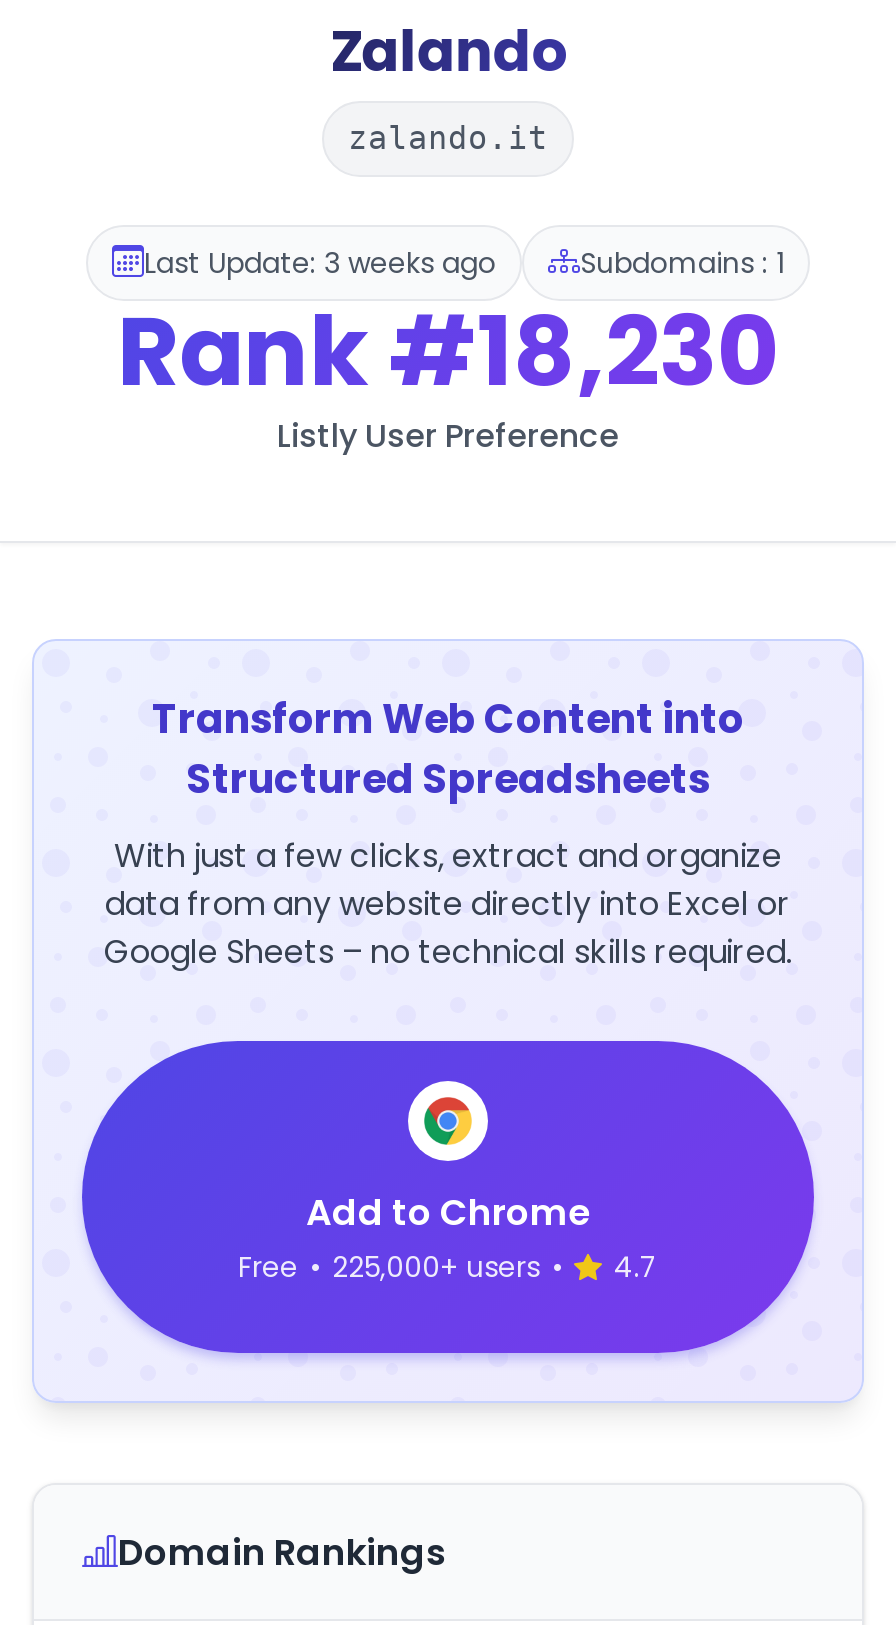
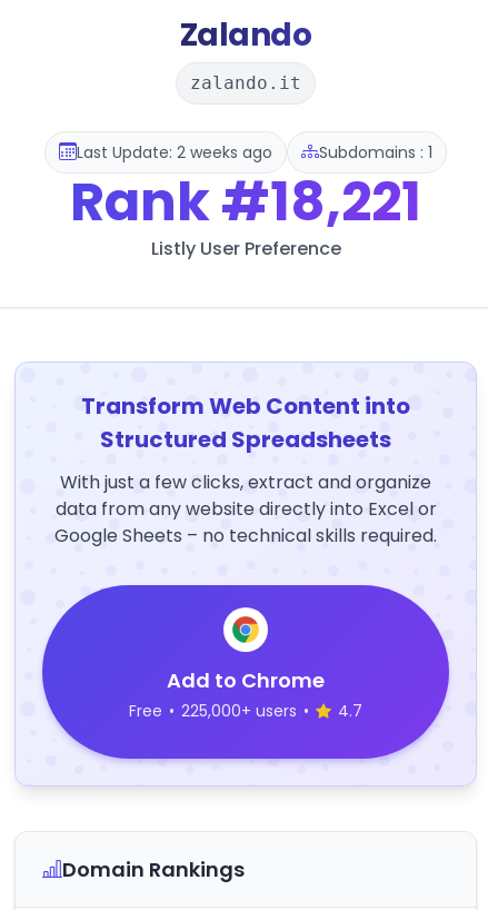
- Last Update: 3 weeks ago
+ Last Update: 2 weeks ago

- Rank #18,230
+ Rank #18,221
